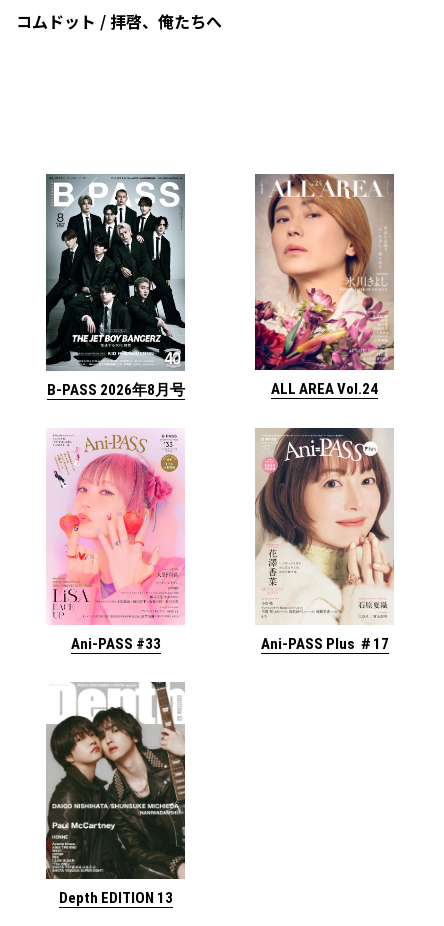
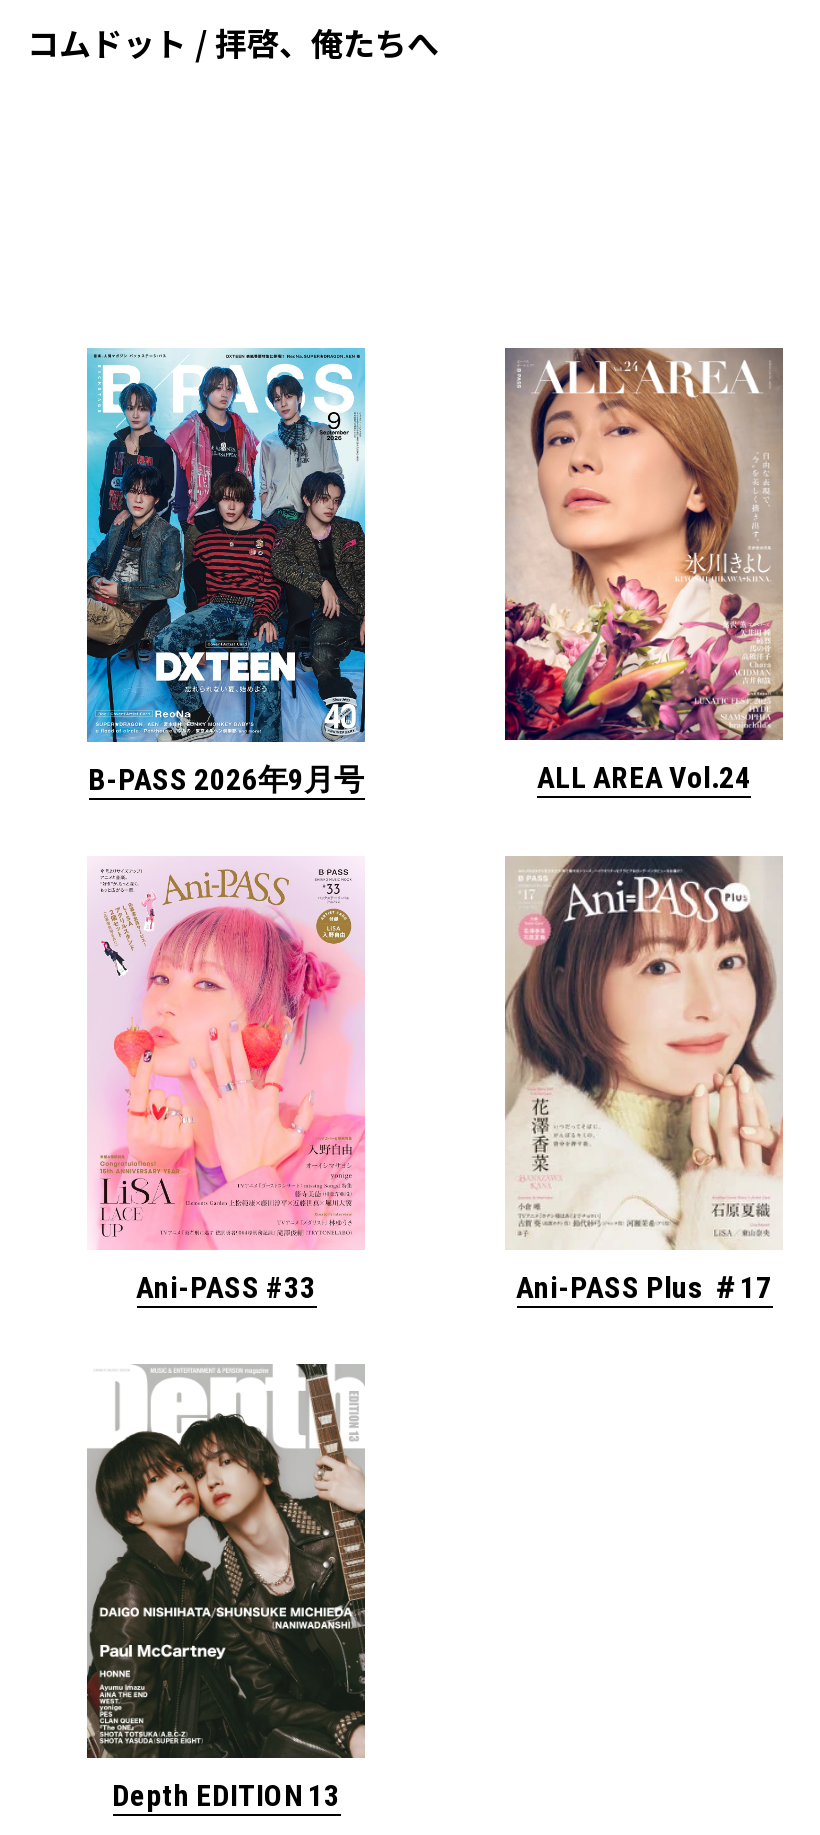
- [image]
- B-PASS 2026年8月号
+ [image]
+ B-PASS 2026年9月号
